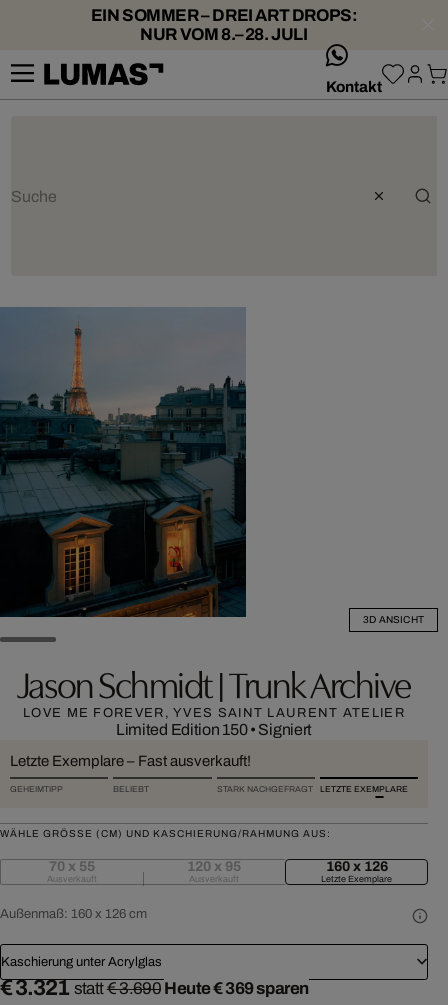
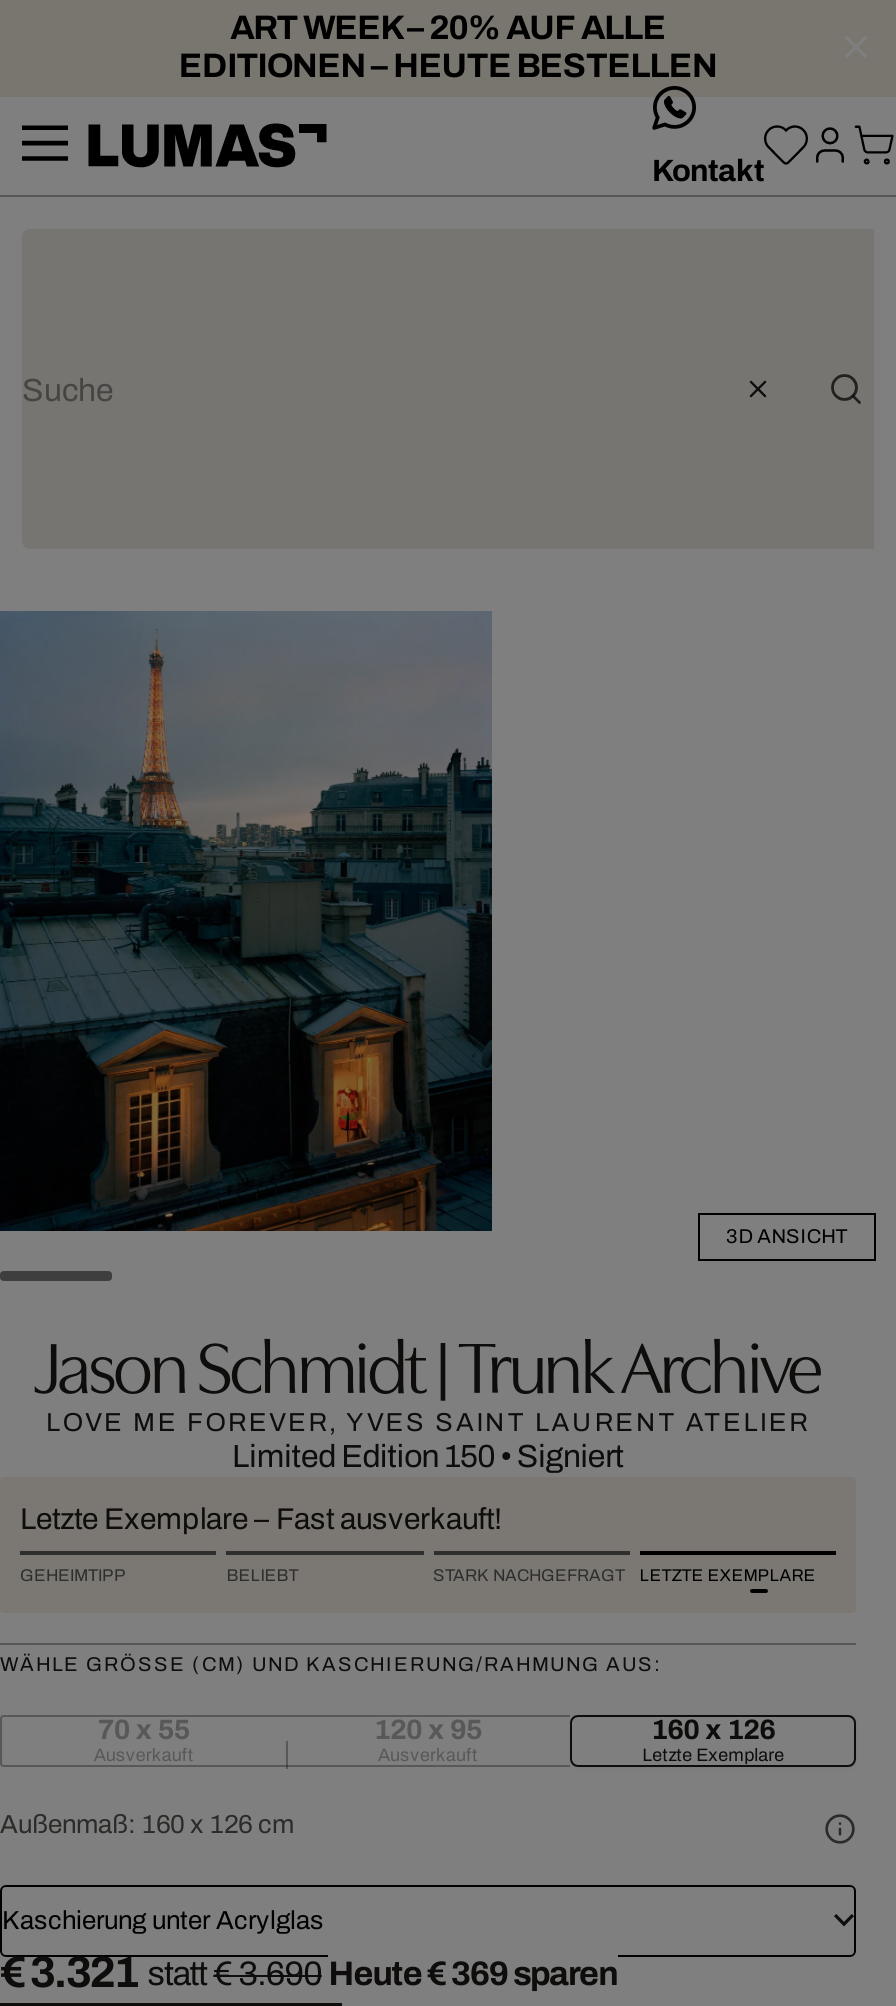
- EIN SOMMER – DREI ART DROPS:
- NUR VOM 8.–28. JULI
+ ART WEEK – 20% AUF ALLE
+ EDITIONEN – HEUTE BESTELLEN
